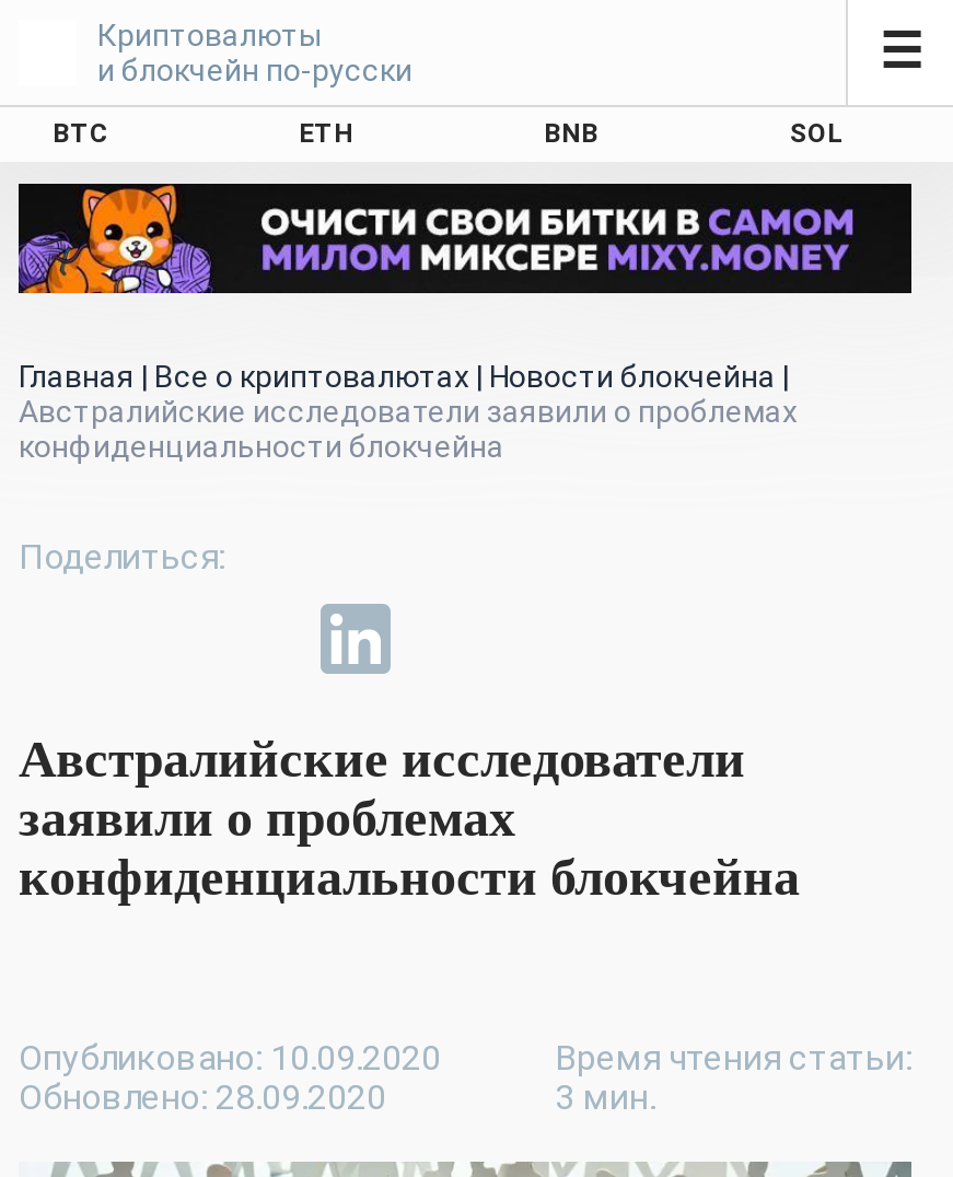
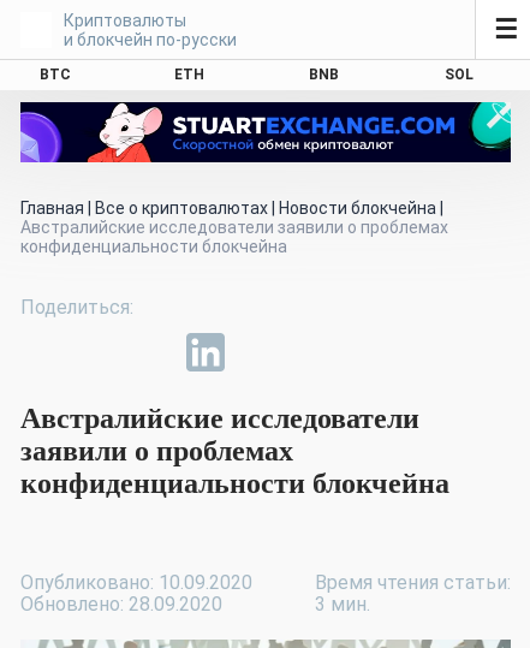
- [image]
+ [image]
